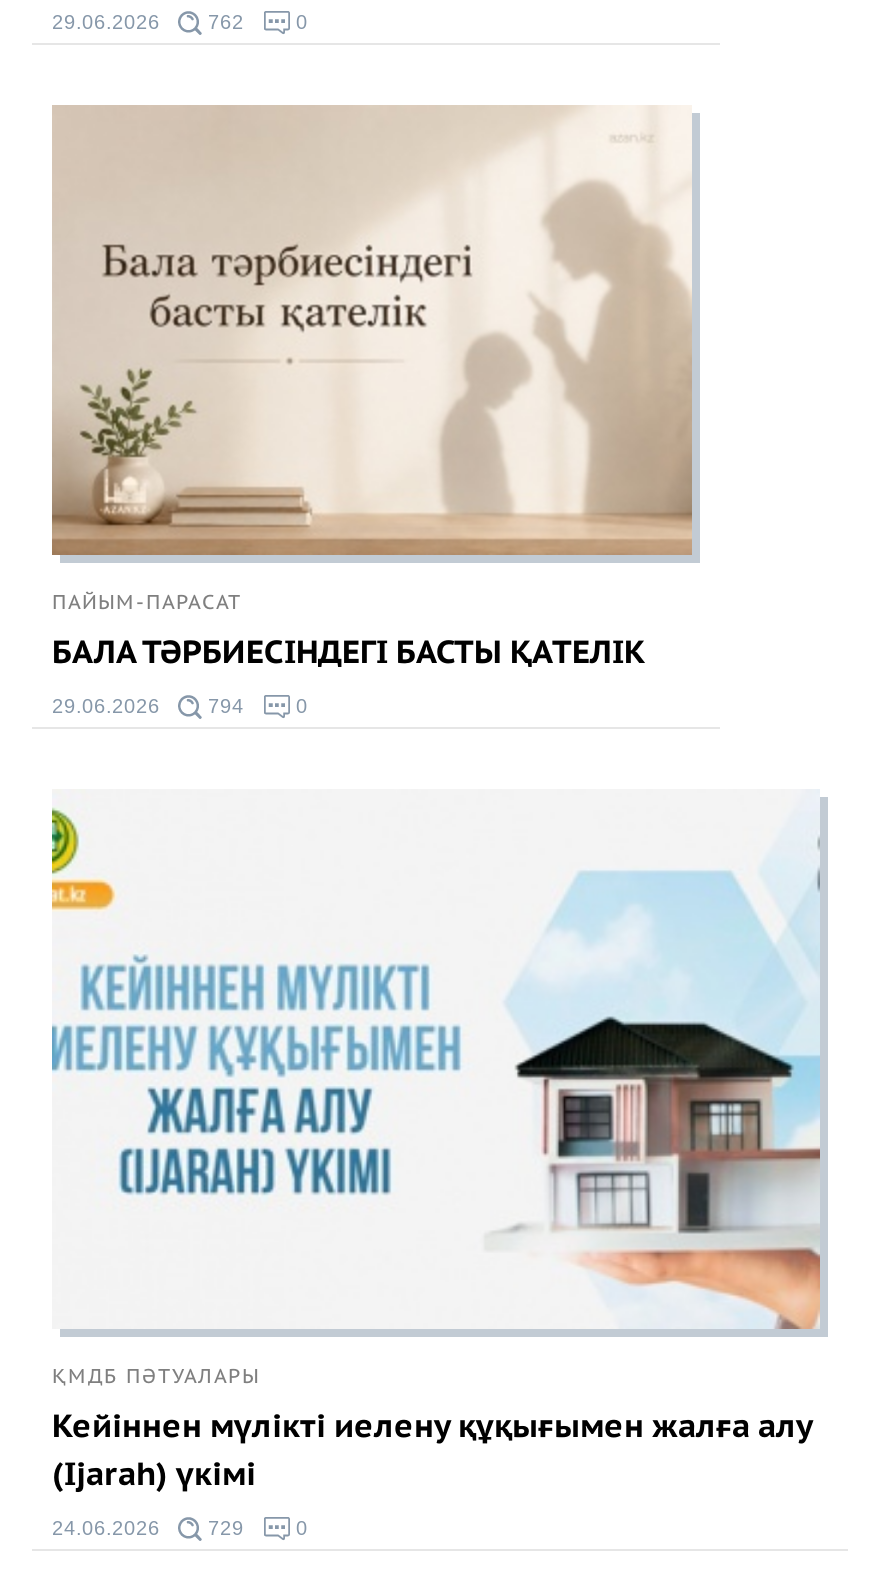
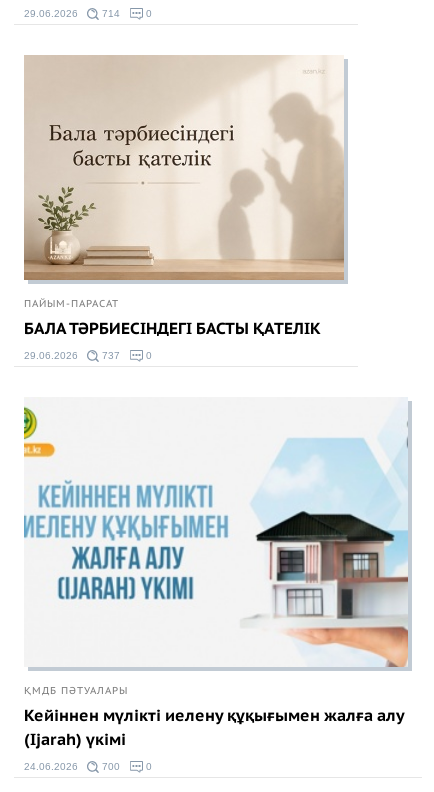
- 29.06.2026 762
+ 29.06.2026 714

- 29.06.2026 794
+ 29.06.2026 737

- 24.06.2026 729
+ 24.06.2026 700
